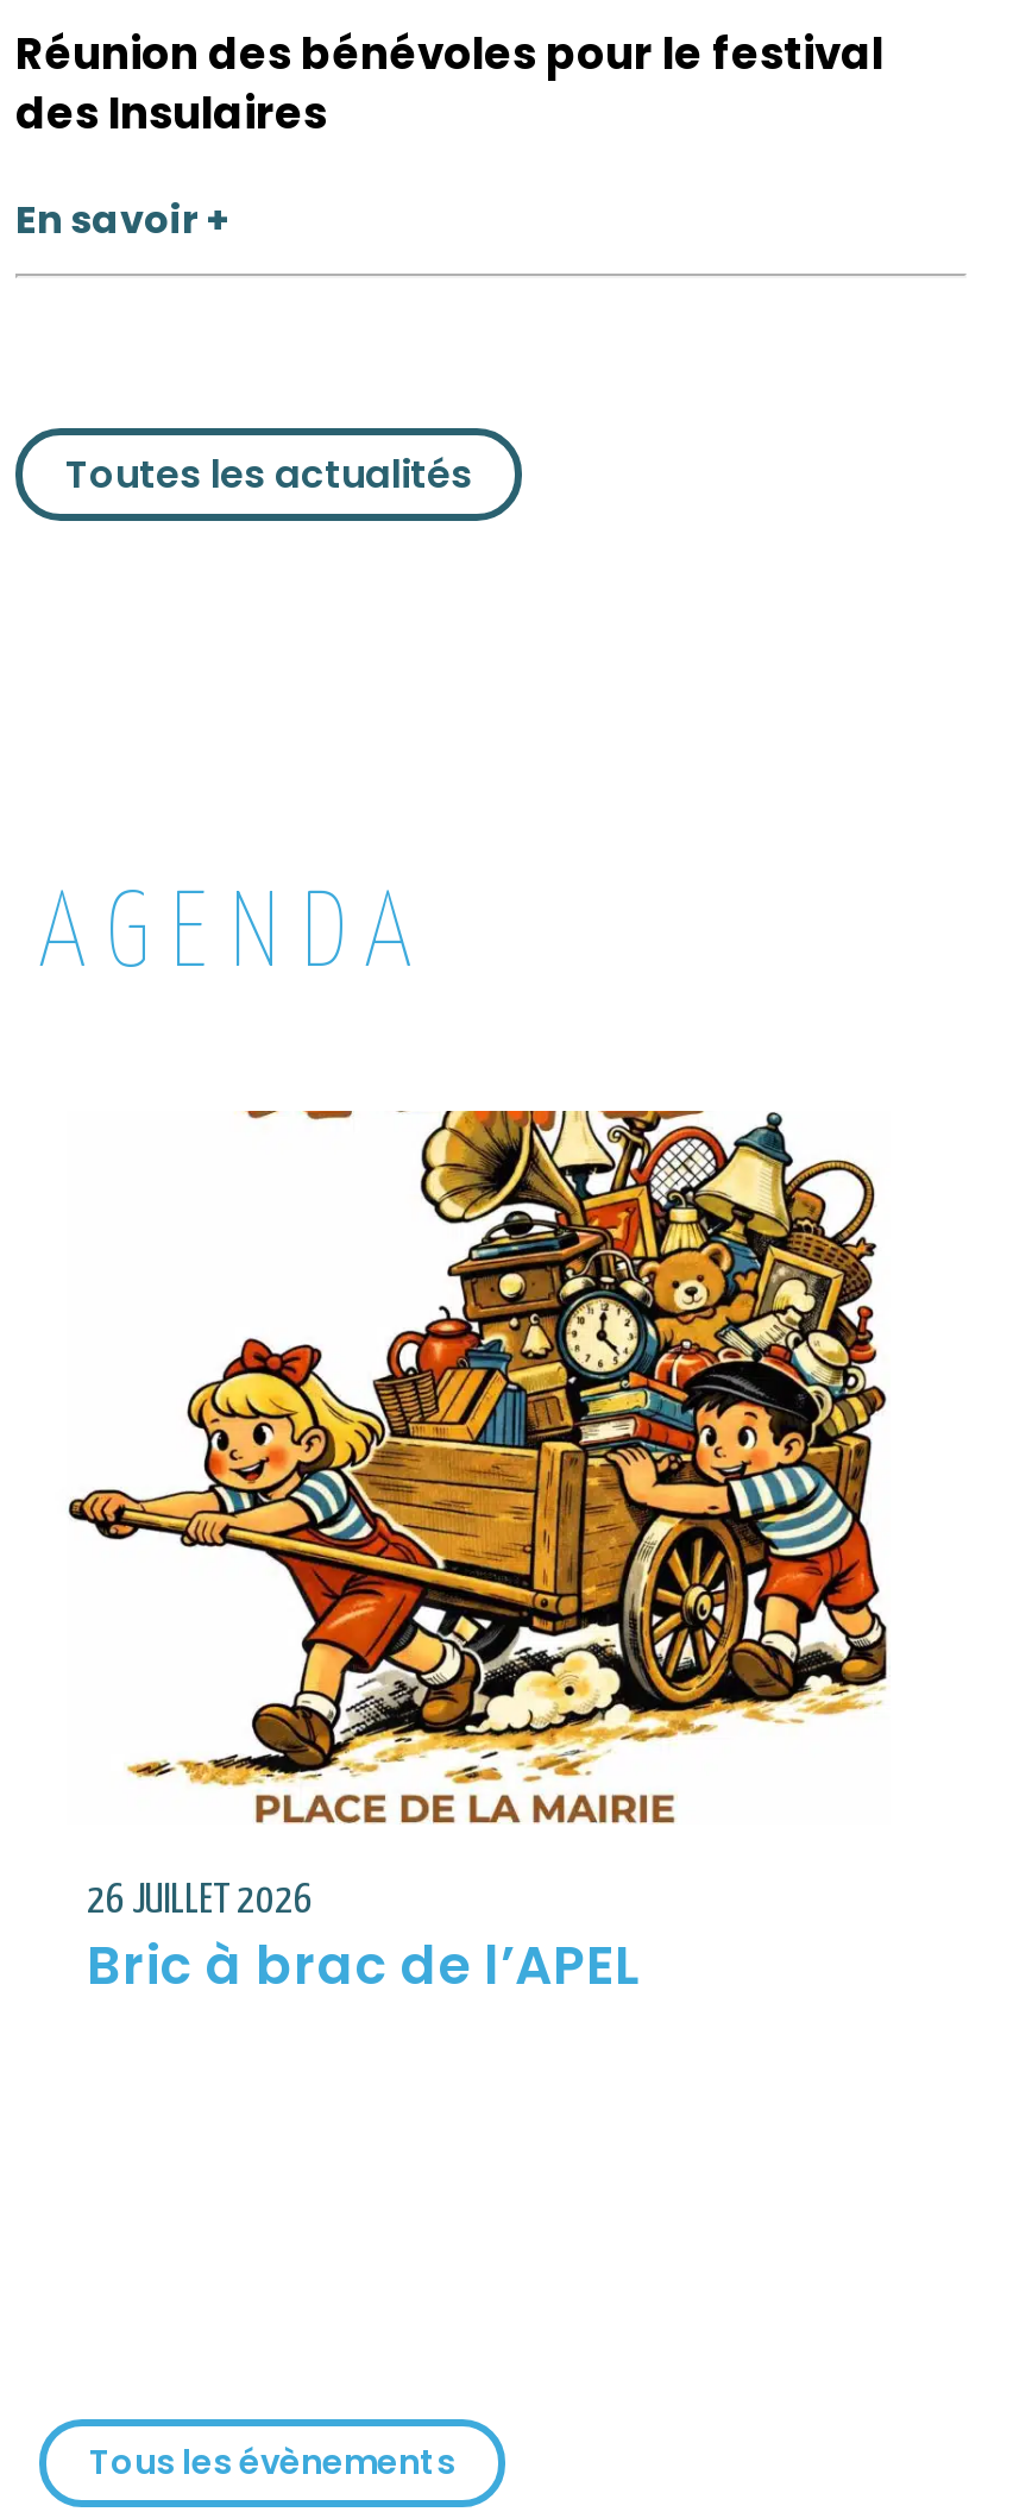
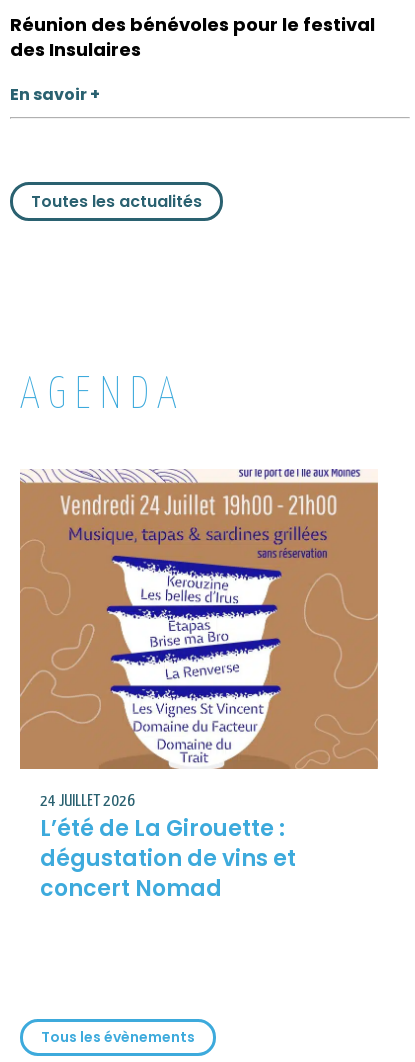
- [image]
- 26 JUILLET 2026
- Bric à brac de l’APEL
+ [image]
+ 24 JUILLET 2026
+ L’été de La Girouette :
+ dégustation de vins et
+ concert Nomad
